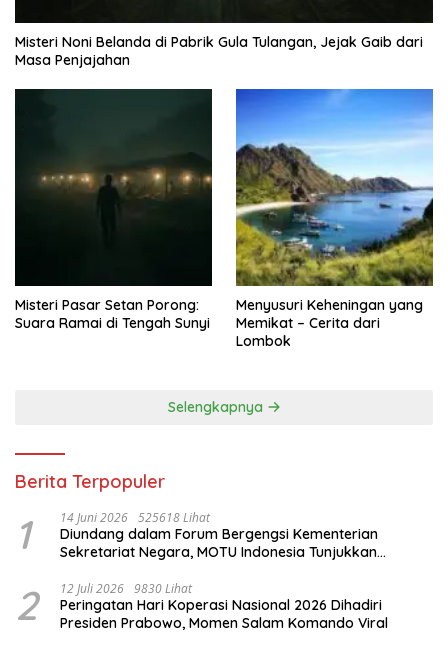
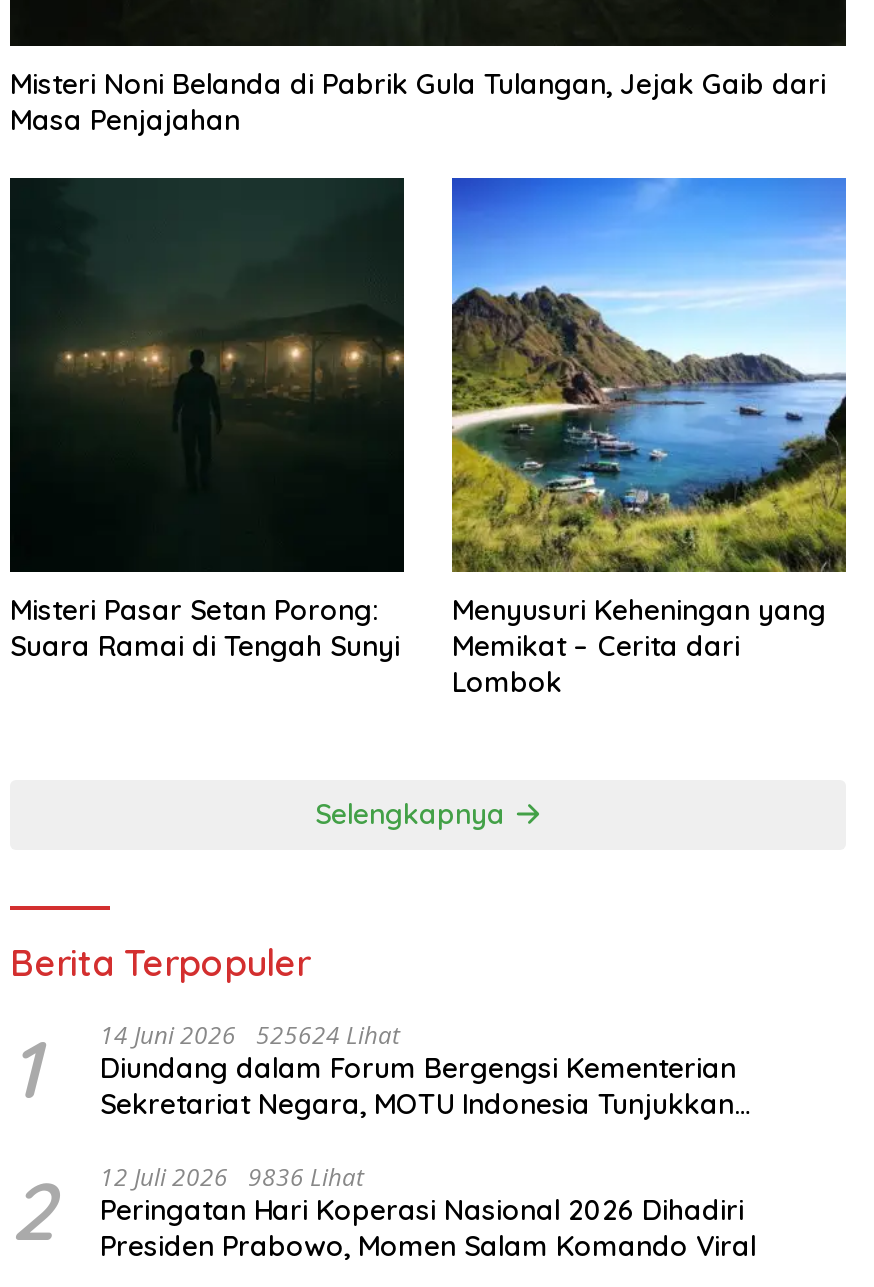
- 1 14 Juni 2026 525618 Lihat Diundang dalam Forum Bergengsi Kementerian Sekretariat Negara, MOTU Indonesia Tunjukkan
+ 1 14 Juni 2026 525624 Lihat Diundang dalam Forum Bergengsi Kementerian Sekretariat Negara, MOTU Indonesia Tunjukkan

- 2 12 Juli 2026 9830 Lihat Peringatan Hari Koperasi Nasional 2026 Dihadiri Presiden Prabowo, Momen Salam Komando Viral
+ 2 12 Juli 2026 9836 Lihat Peringatan Hari Koperasi Nasional 2026 Dihadiri Presiden Prabowo, Momen Salam Komando Viral
